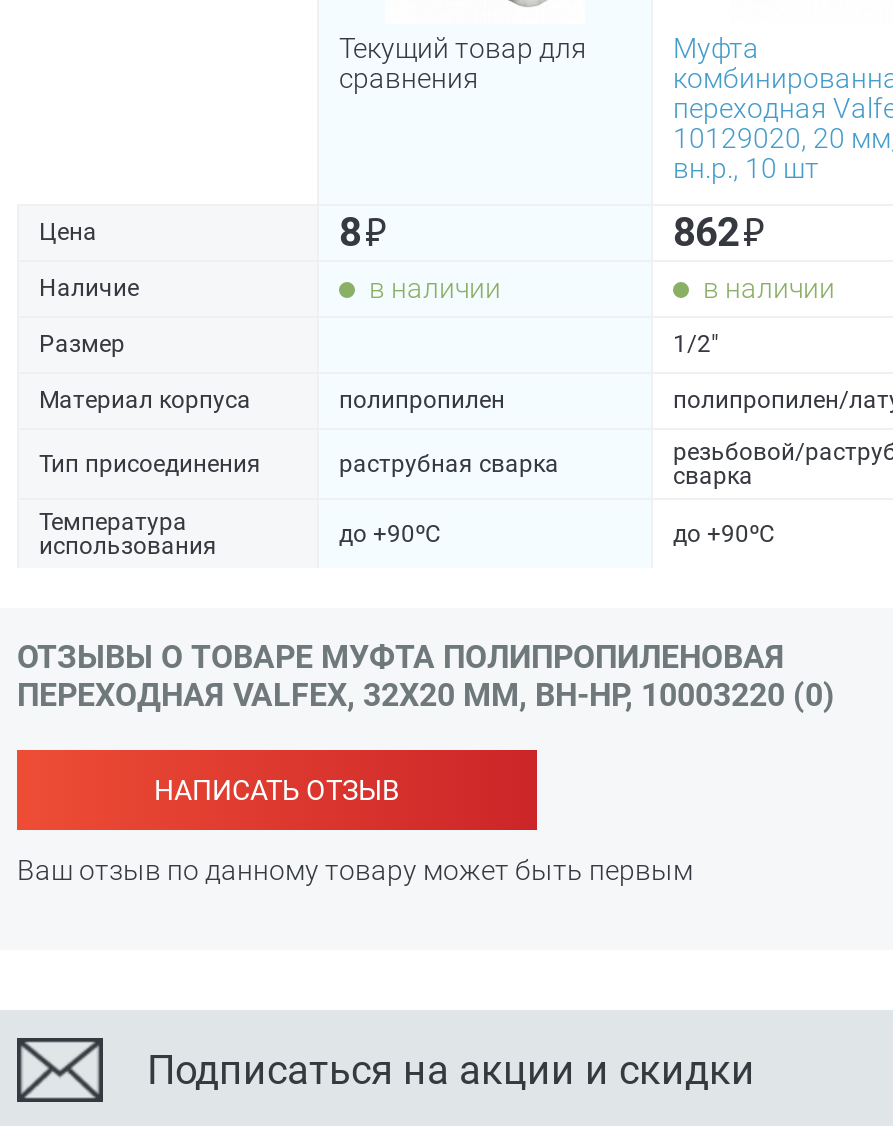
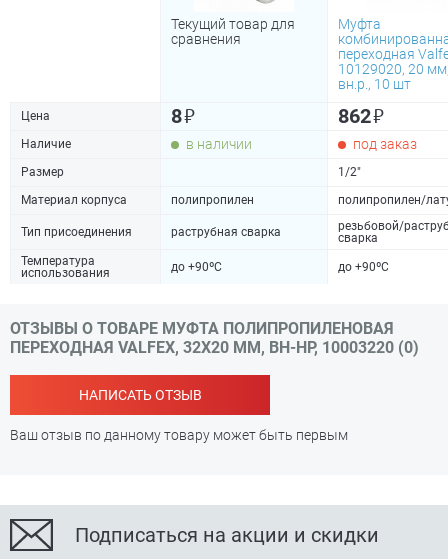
- в наличии
+ под заказ
